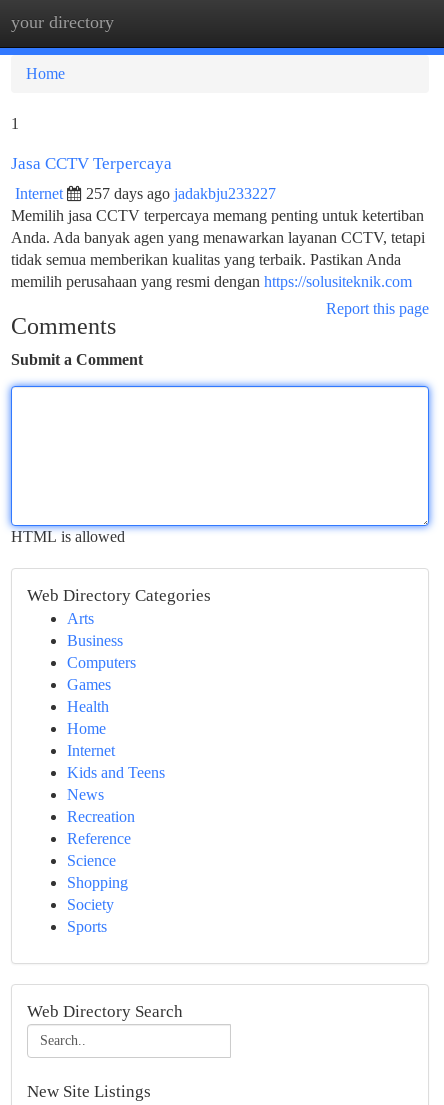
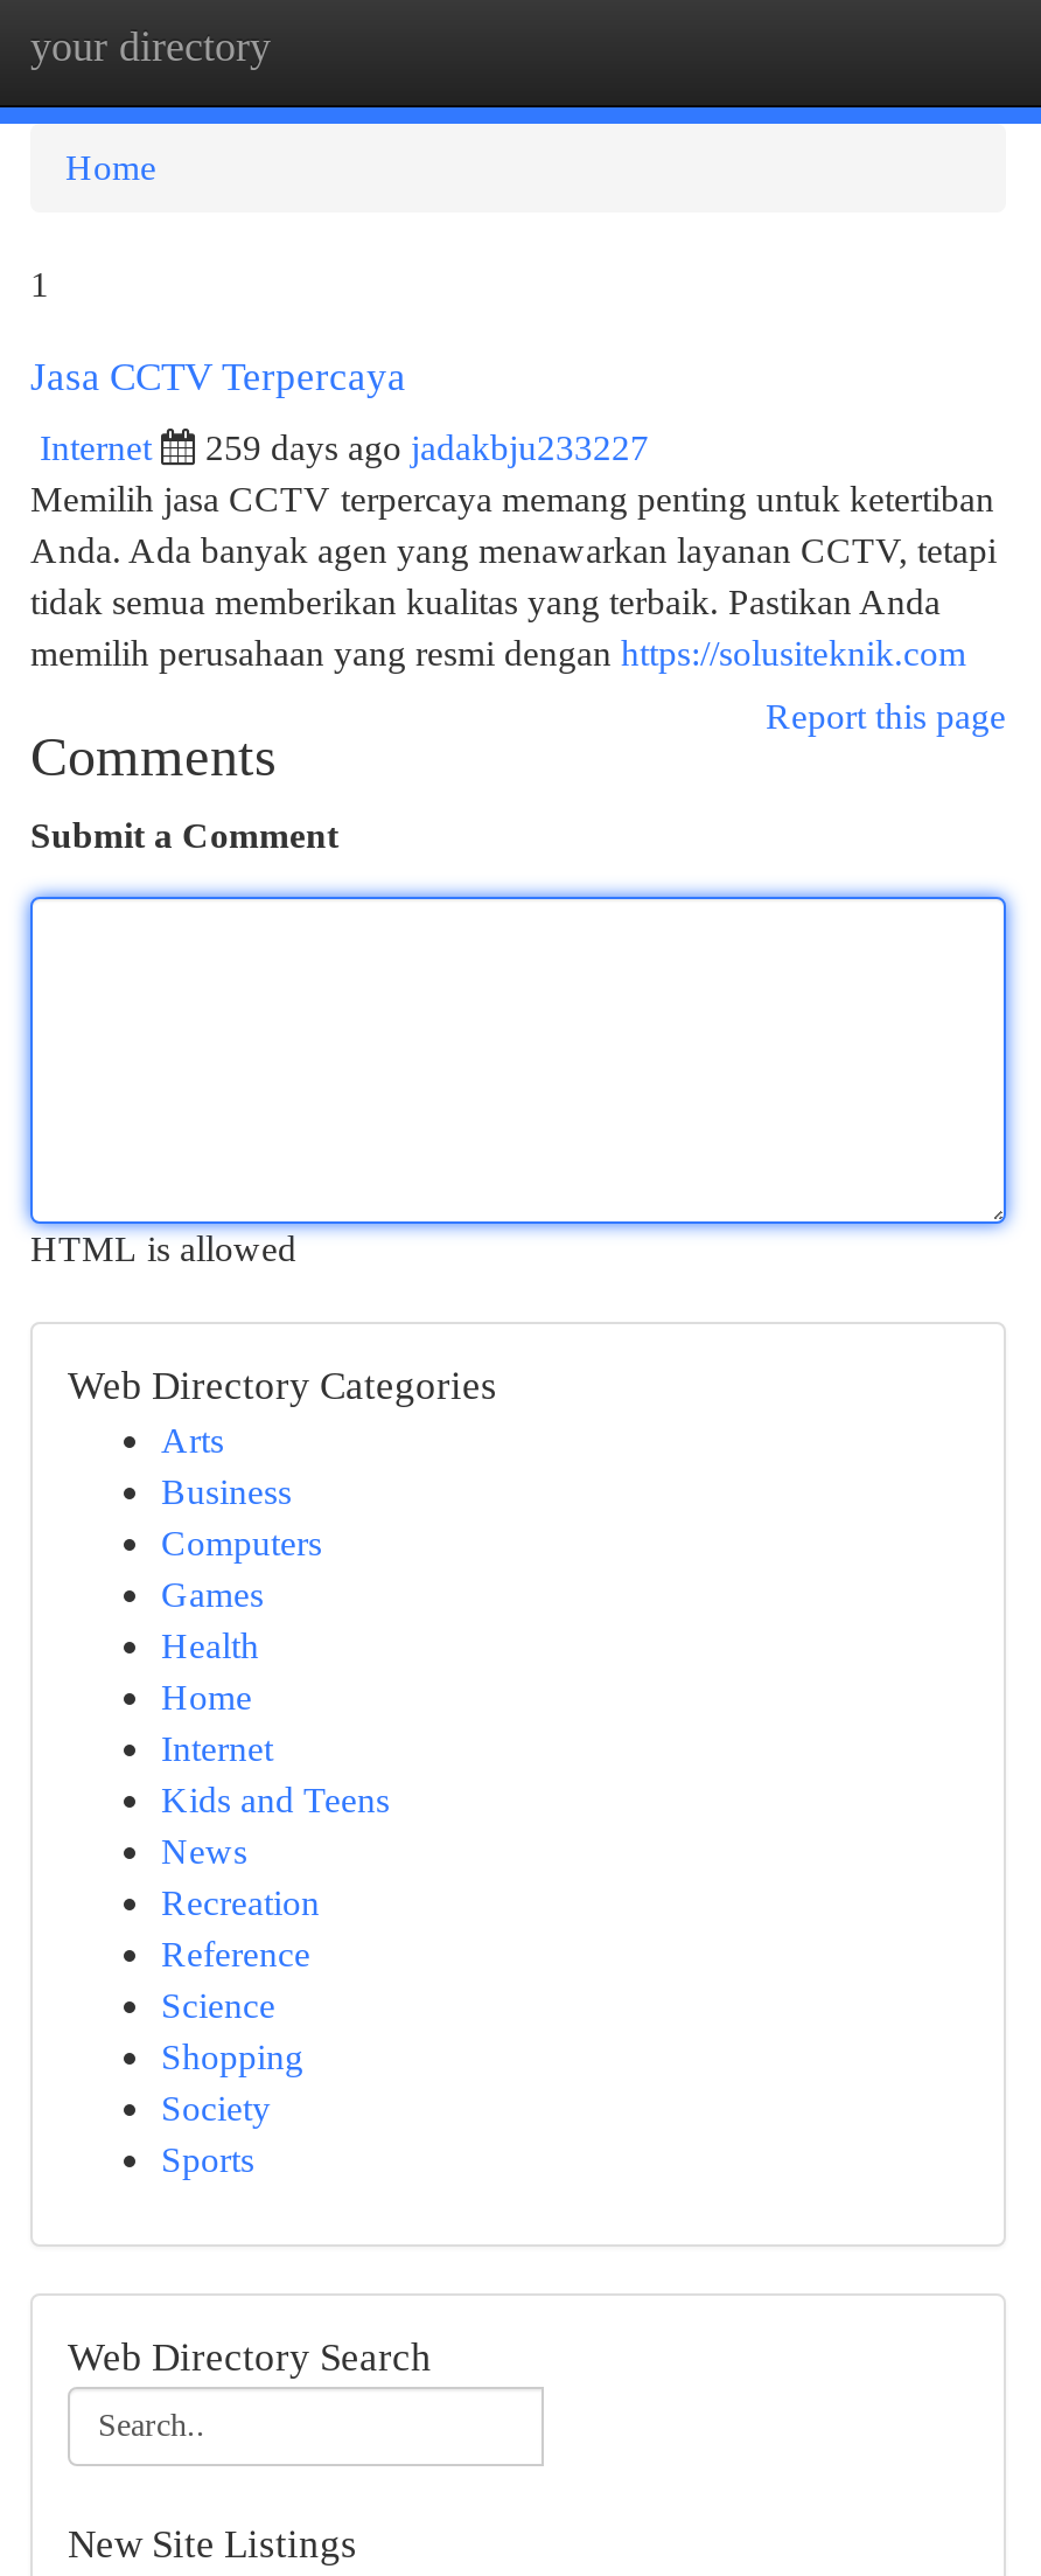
- 257 days ago jadakbju233227
+ 259 days ago jadakbju233227
